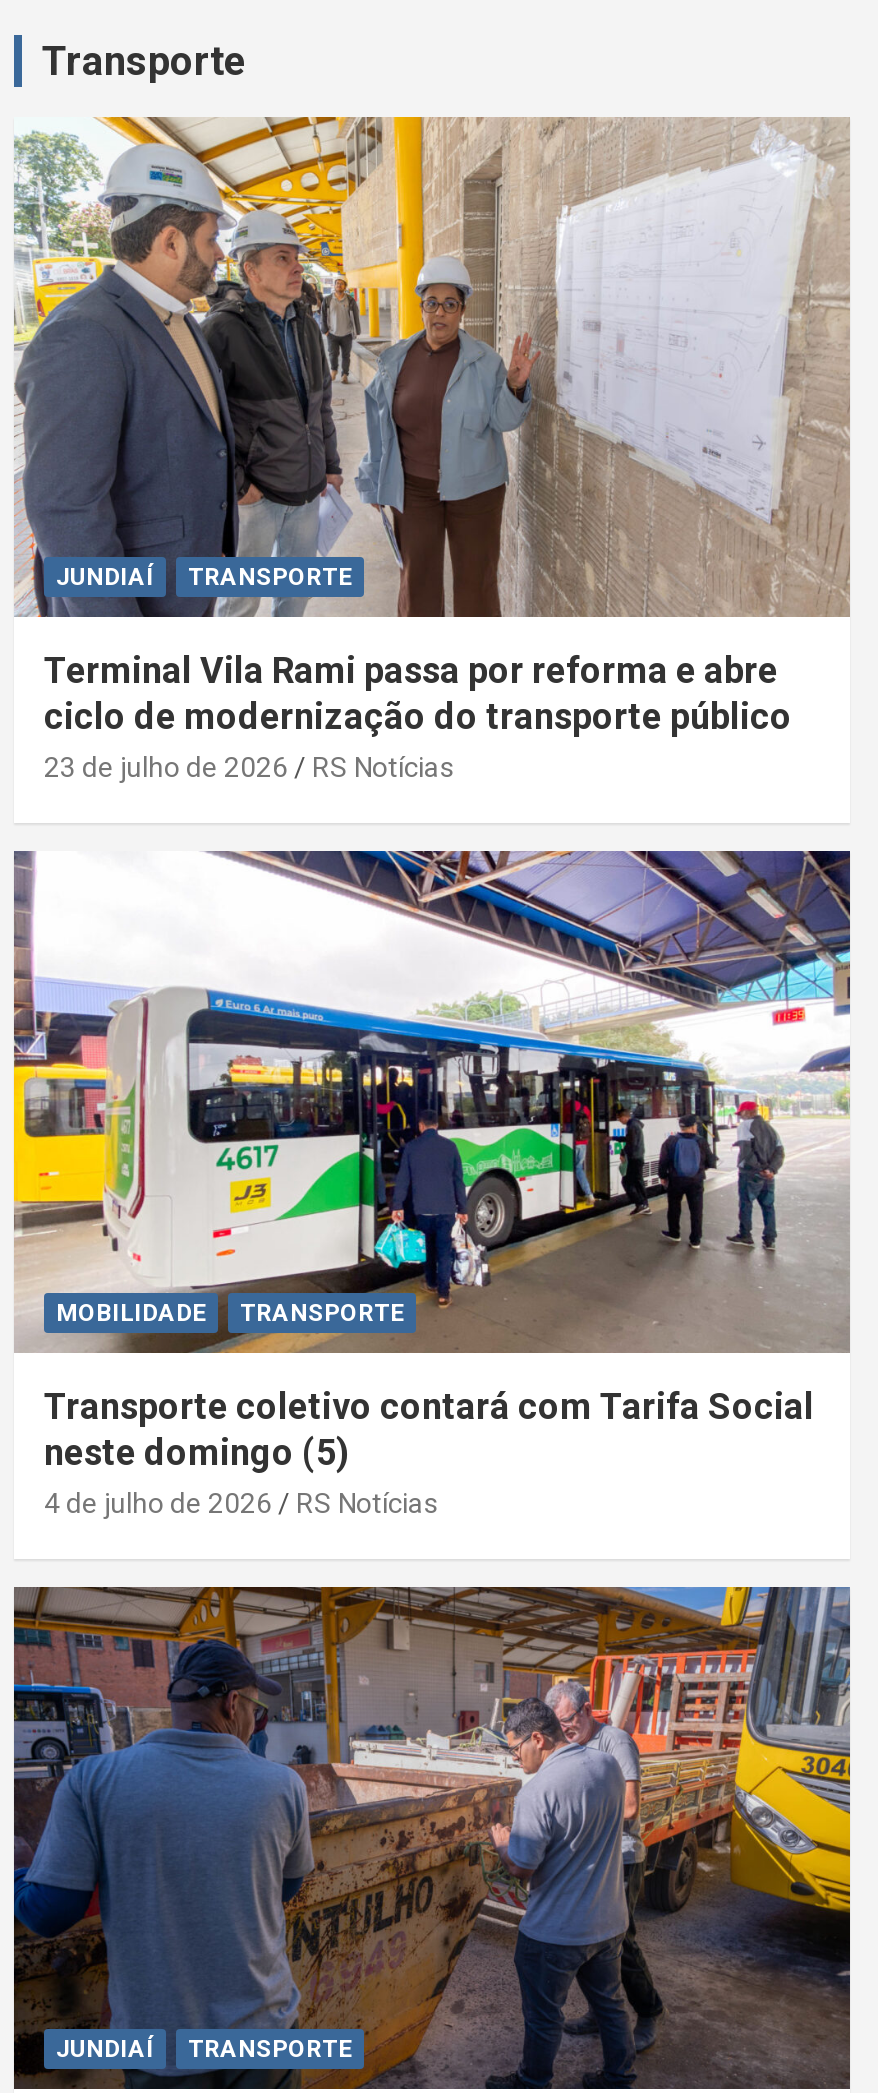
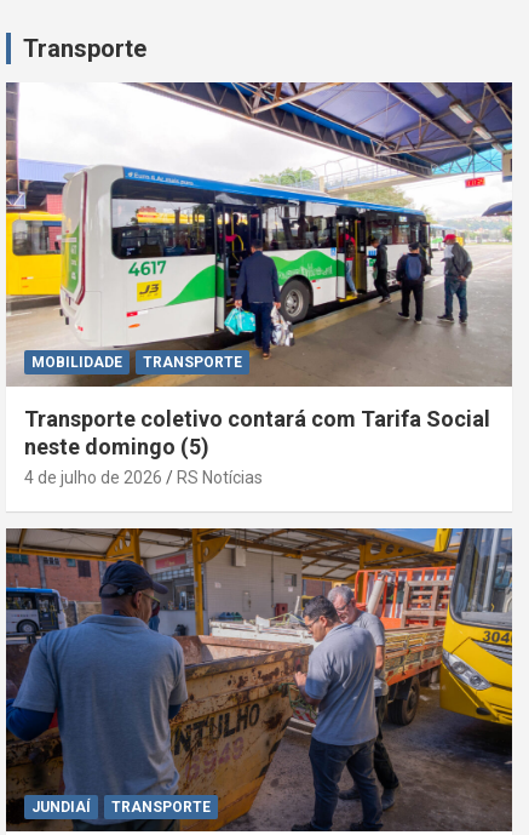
- [image]
- JUNDIAÍ
- TRANSPORTE
- Terminal Vila Rami passa por reforma e abre
- ciclo de modernização do transporte público
- 23 de julho de 2026
- RS Notícias
